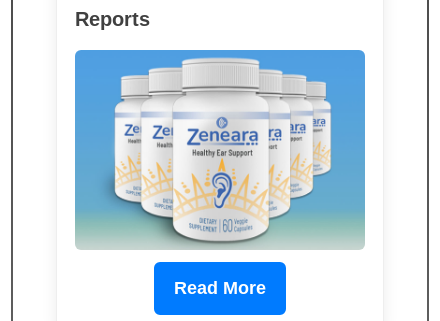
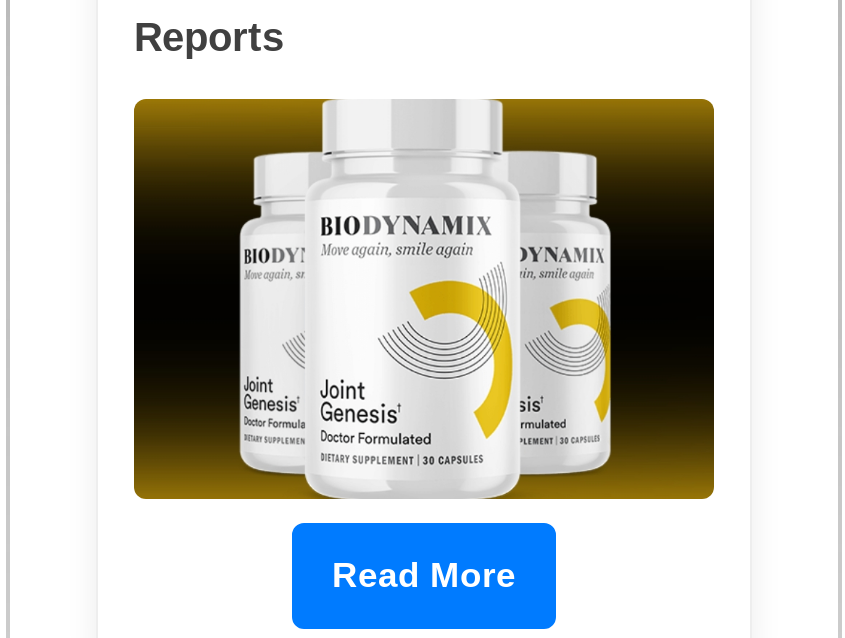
- [image]
+ [image]
